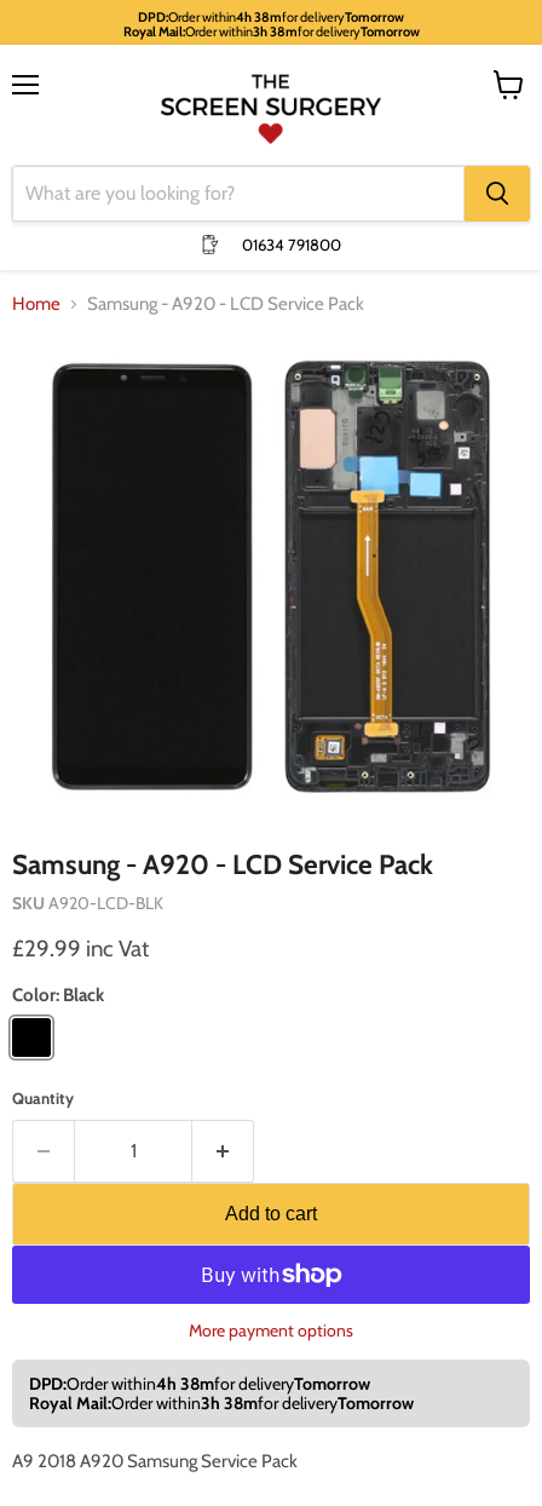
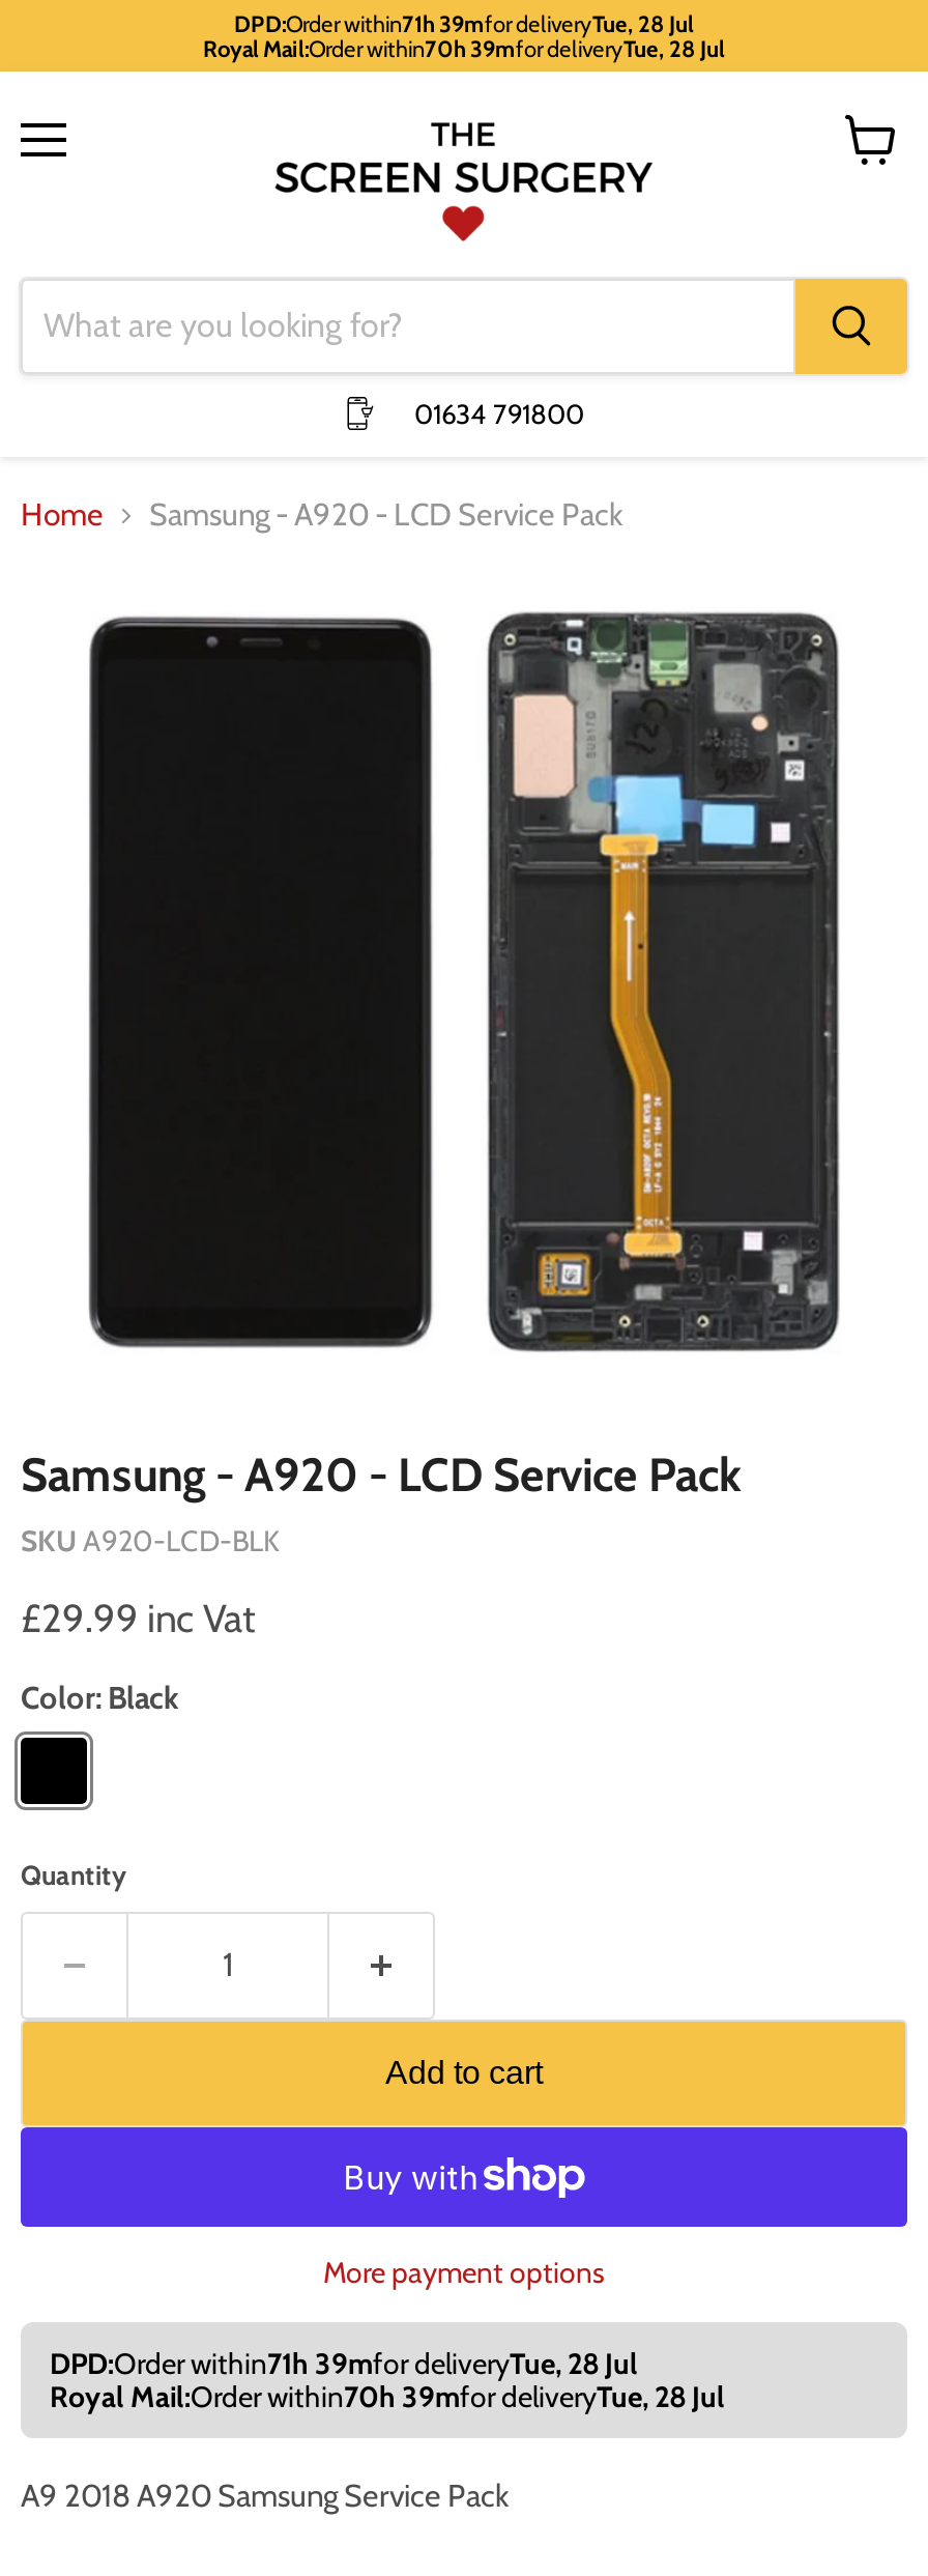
- DPD:Order within4h 38mfor deliveryTomorrow
- Royal Mail:Order within3h 38mfor deliveryTomorrow
+ DPD:Order within71h 39mfor deliveryTue, 28 Jul
+ Royal Mail:Order within70h 39mfor deliveryTue, 28 Jul

- DPD:Order within4h 38mfor deliveryTomorrow
- Royal Mail:Order within3h 38mfor deliveryTomorrow
+ DPD:Order within71h 39mfor deliveryTue, 28 Jul
+ Royal Mail:Order within70h 39mfor deliveryTue, 28 Jul
